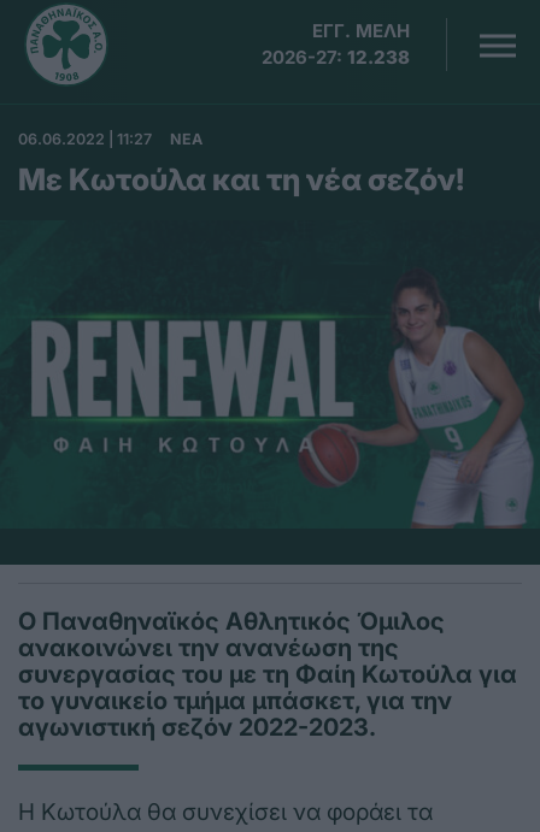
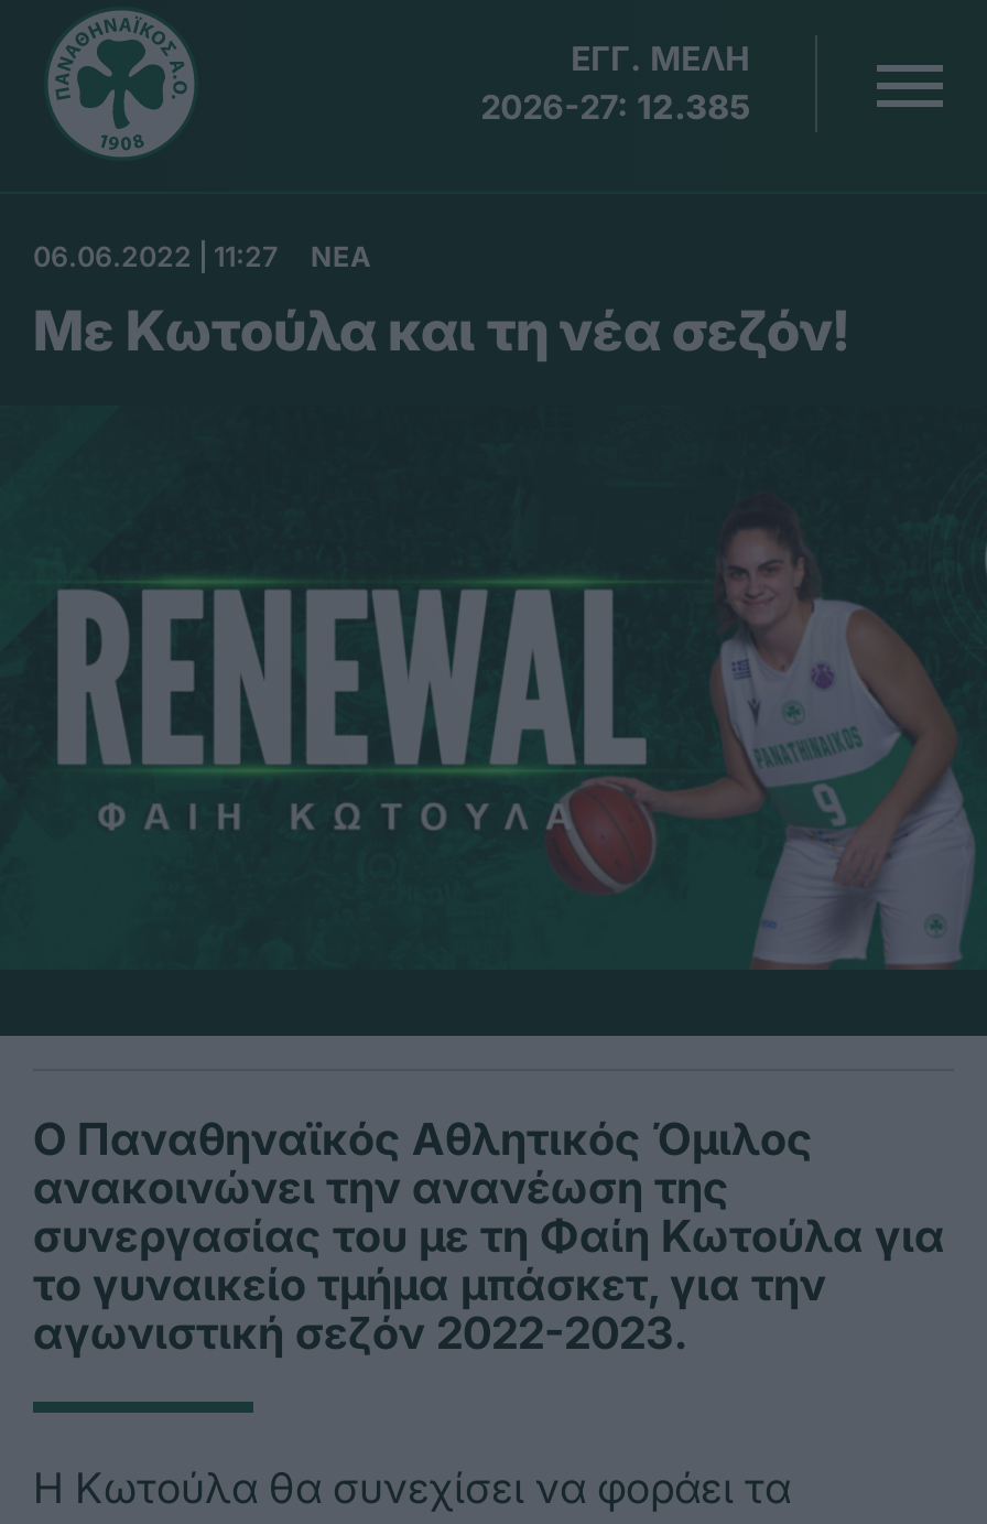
- 2026-27: 12.238
+ 2026-27: 12.385
